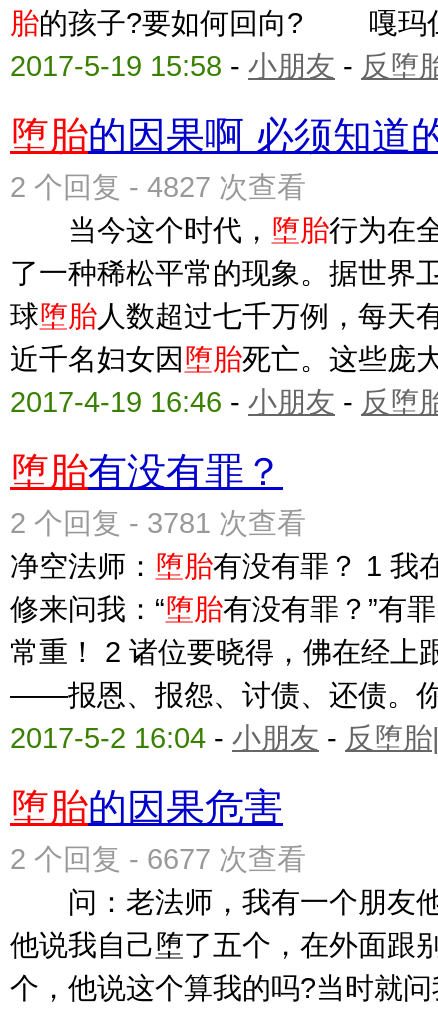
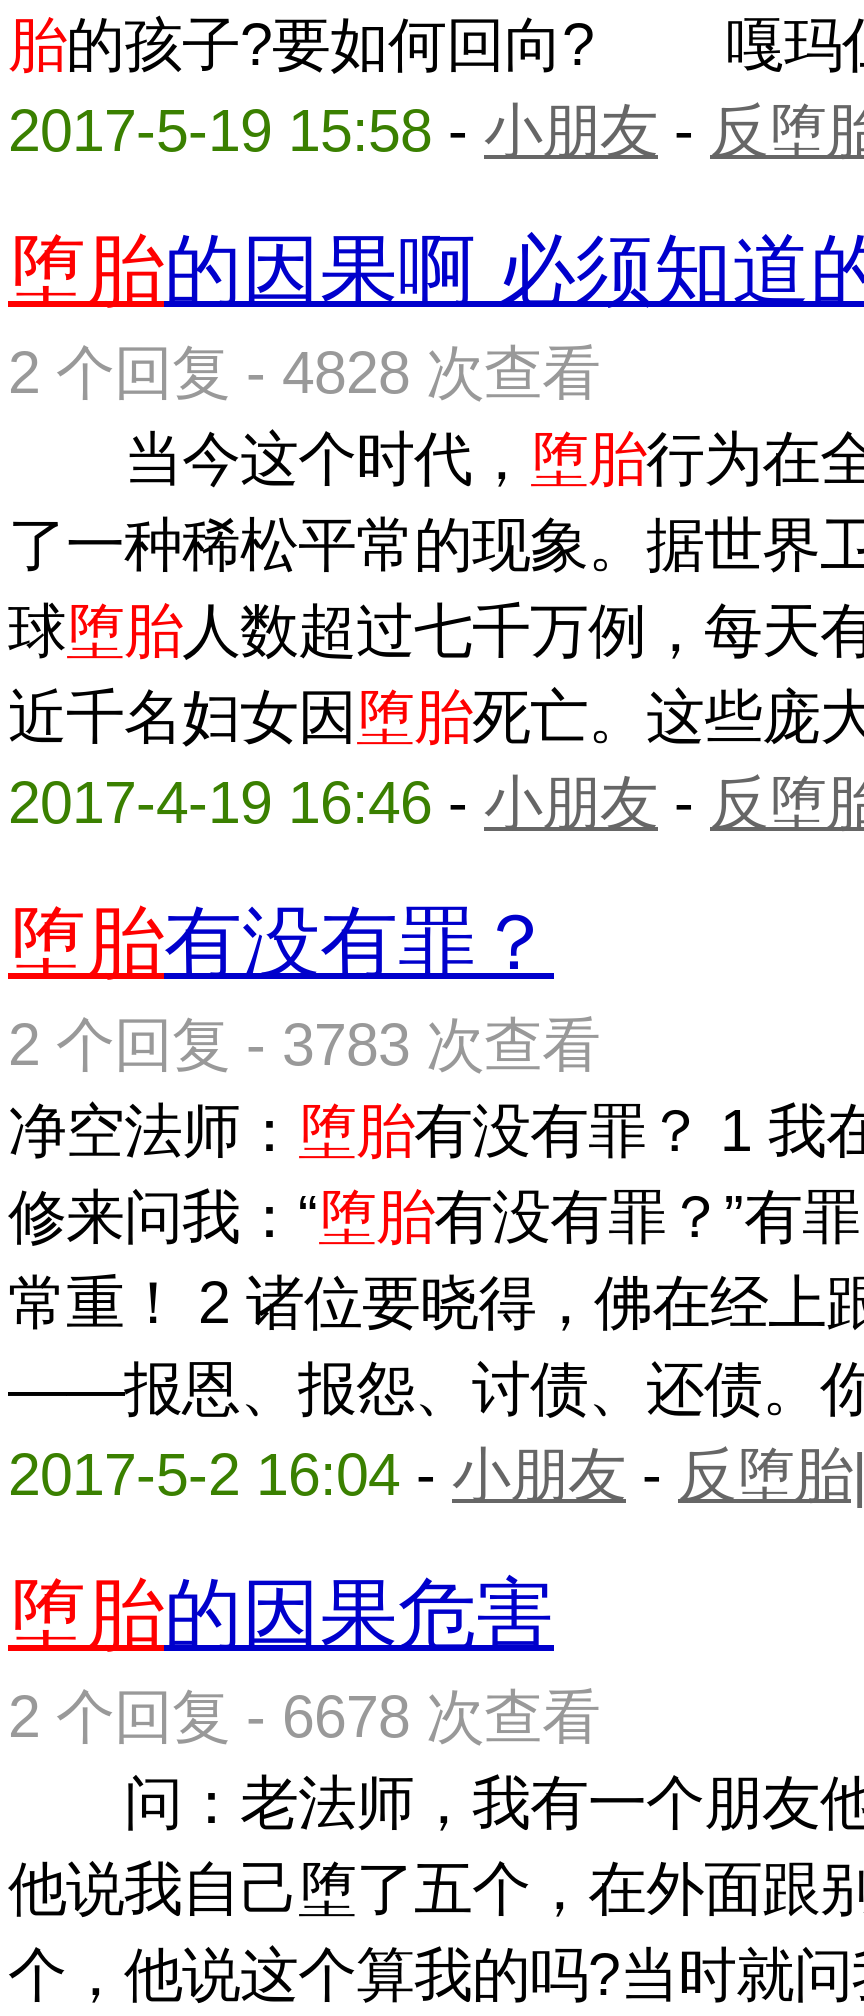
- 2 个回复 - 4827 次查看
+ 2 个回复 - 4828 次查看

- 2 个回复 - 3781 次查看
+ 2 个回复 - 3783 次查看

- 2 个回复 - 6677 次查看
+ 2 个回复 - 6678 次查看
